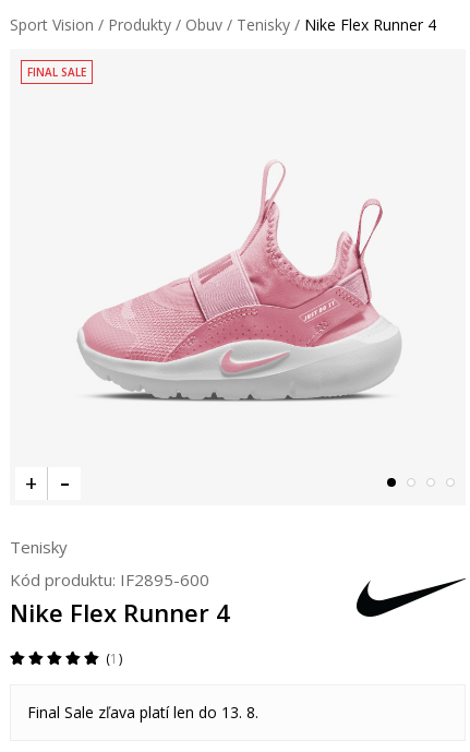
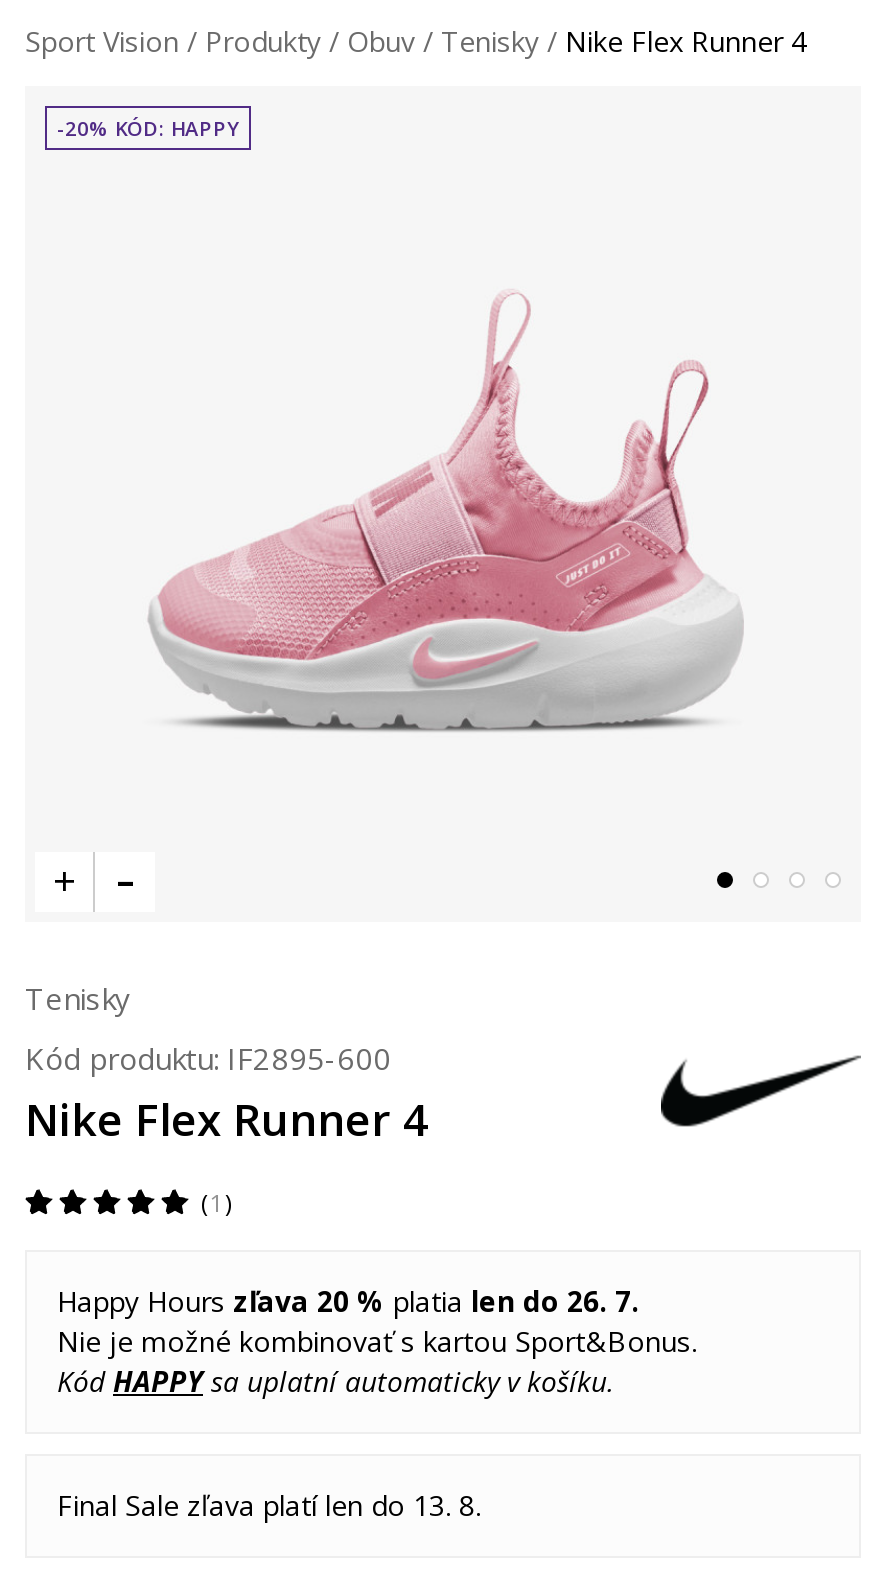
- FINAL SALE
+ -20% KÓD: HAPPY

+ Happy Hours zľava 20 % platia len do 26. 7.
+ Nie je možné kombinovať s kartou Sport&Bonus.
+ Kód HAPPYsa uplatní automaticky v košíku.
